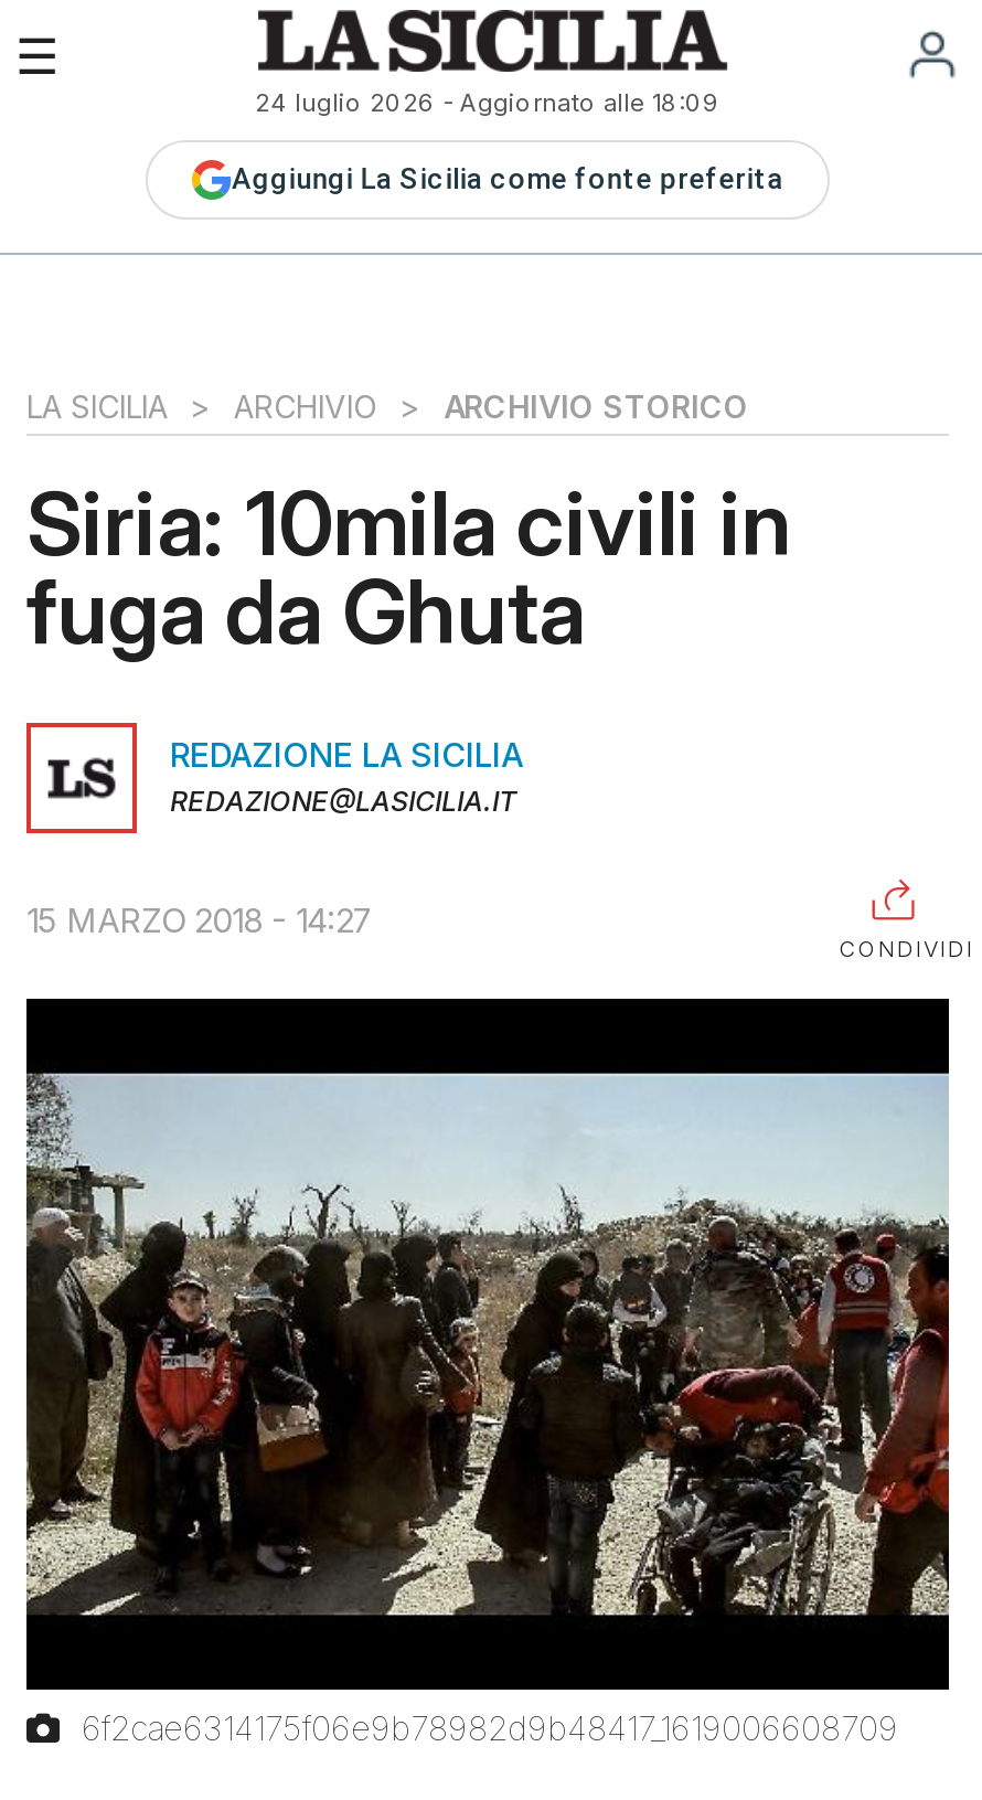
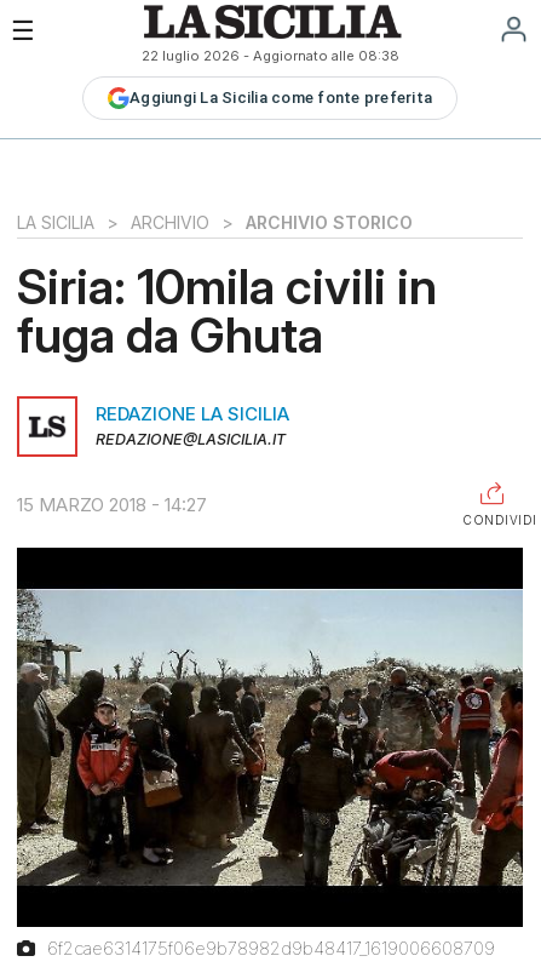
- 24 luglio 2026 - Aggiornato alle 18:09
+ 22 luglio 2026 - Aggiornato alle 08:38
